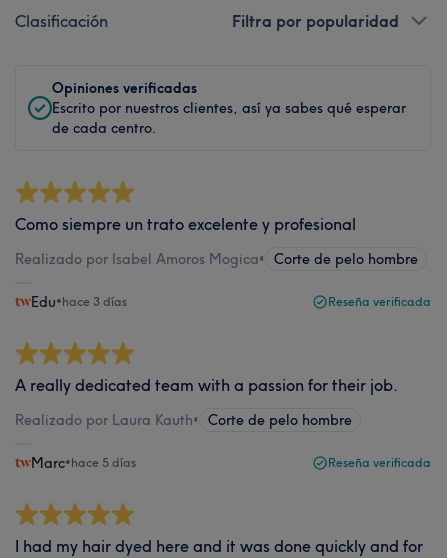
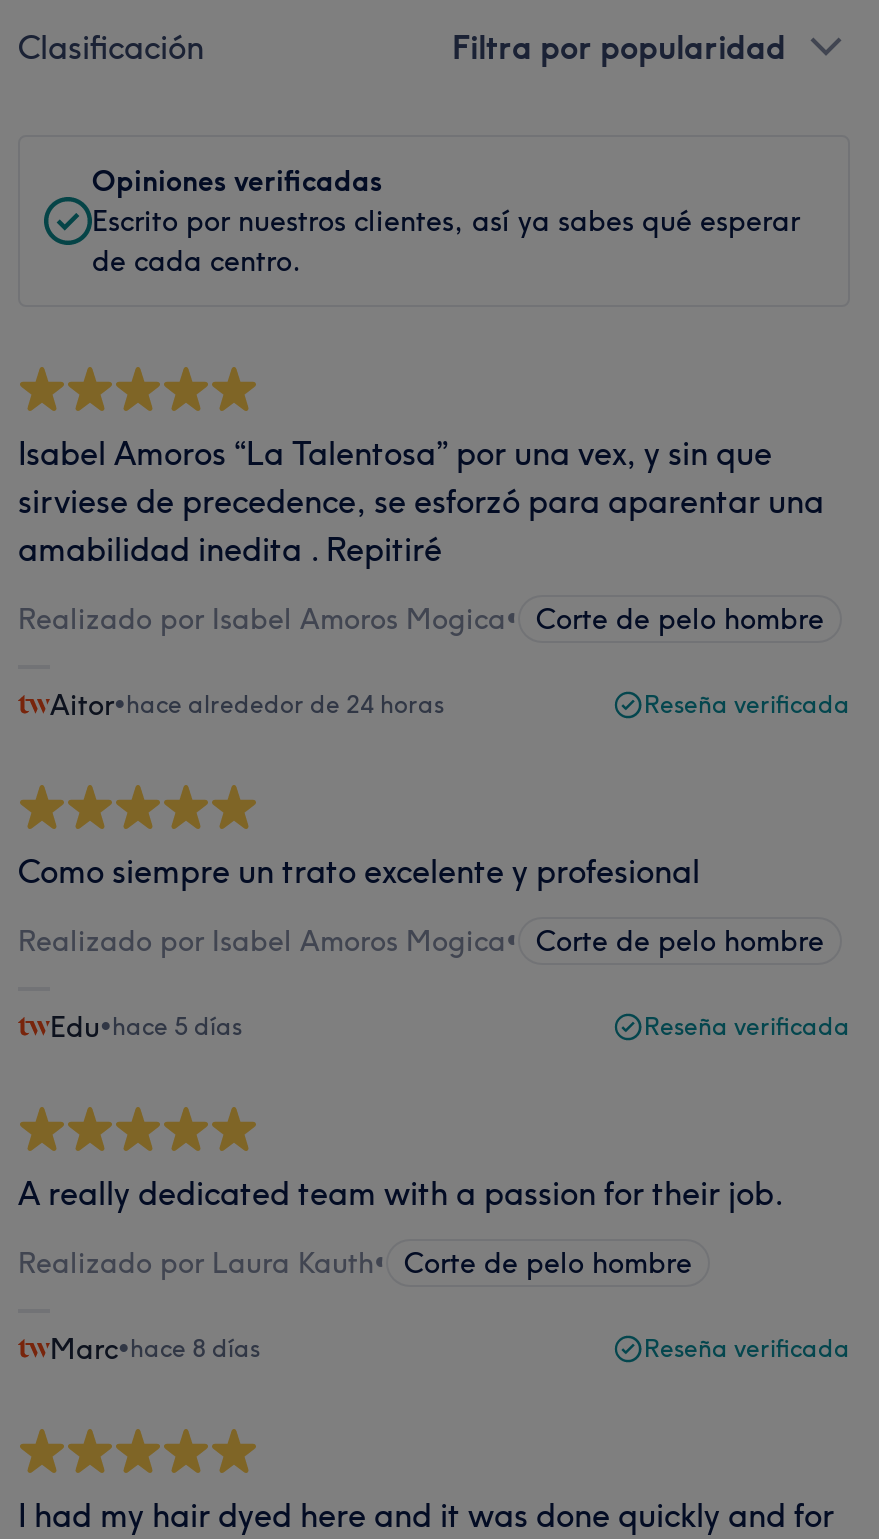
+ Isabel Amoros “La Talentosa” por una vex, y sin que
+ sirviese de precedence, se esforzó para aparentar una
+ amabilidad inedita . Repitiré
+ Realizado por Isabel Amoros Mogica• Corte de pelo hombre
+ Aitor•hace alrededor de 24 horas
+ Reseña verificada

- Edu•hace 3 días
+ Edu•hace 5 días

- Marc•hace 5 días
+ Marc•hace 8 días
